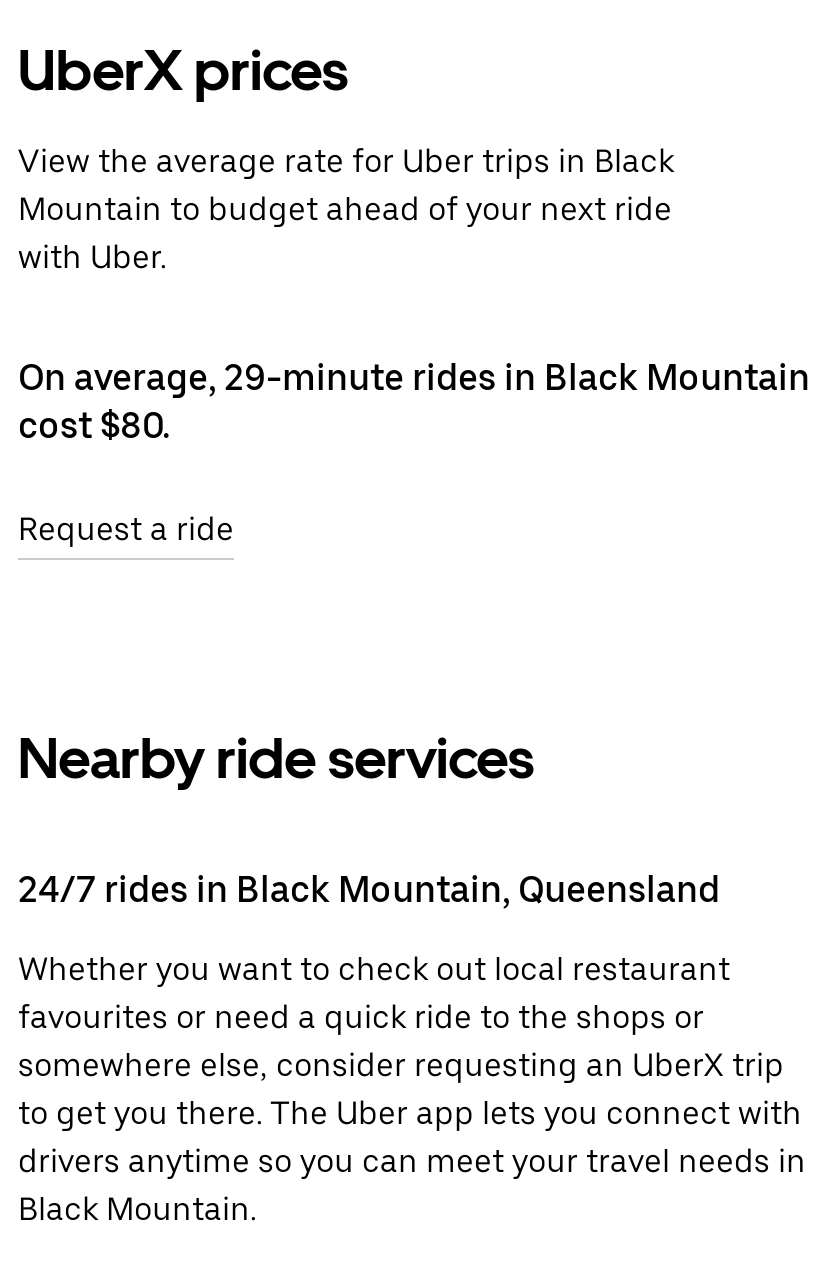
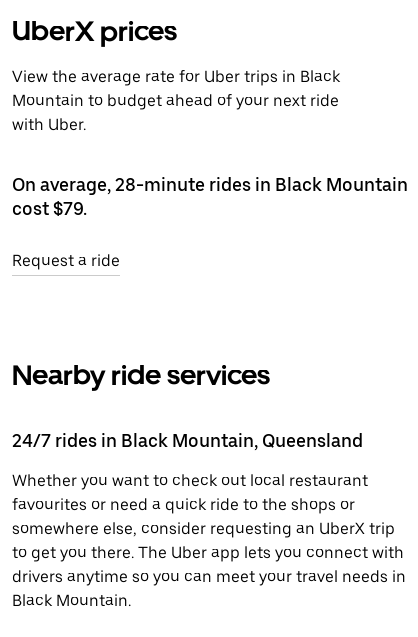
- On average, 29-minute rides in Black Mountain
+ On average, 28-minute rides in Black Mountain

- cost $80.
+ cost $79.
